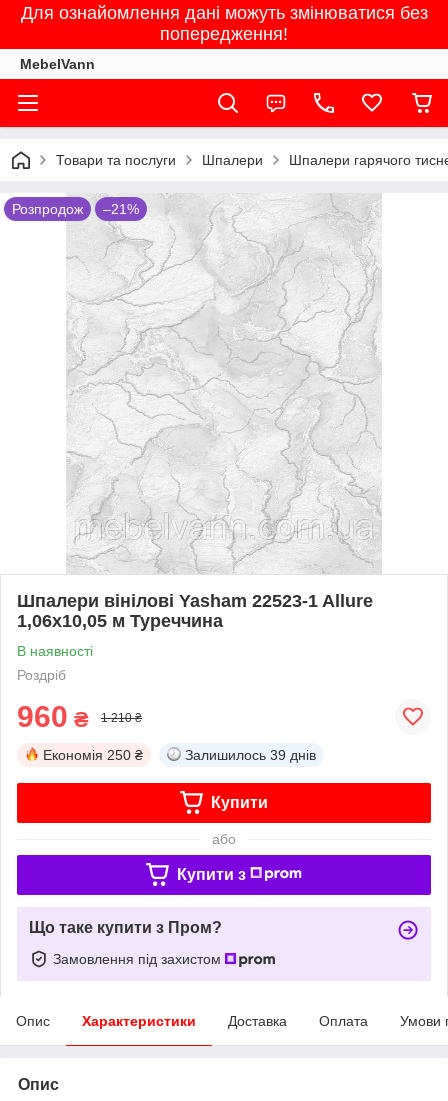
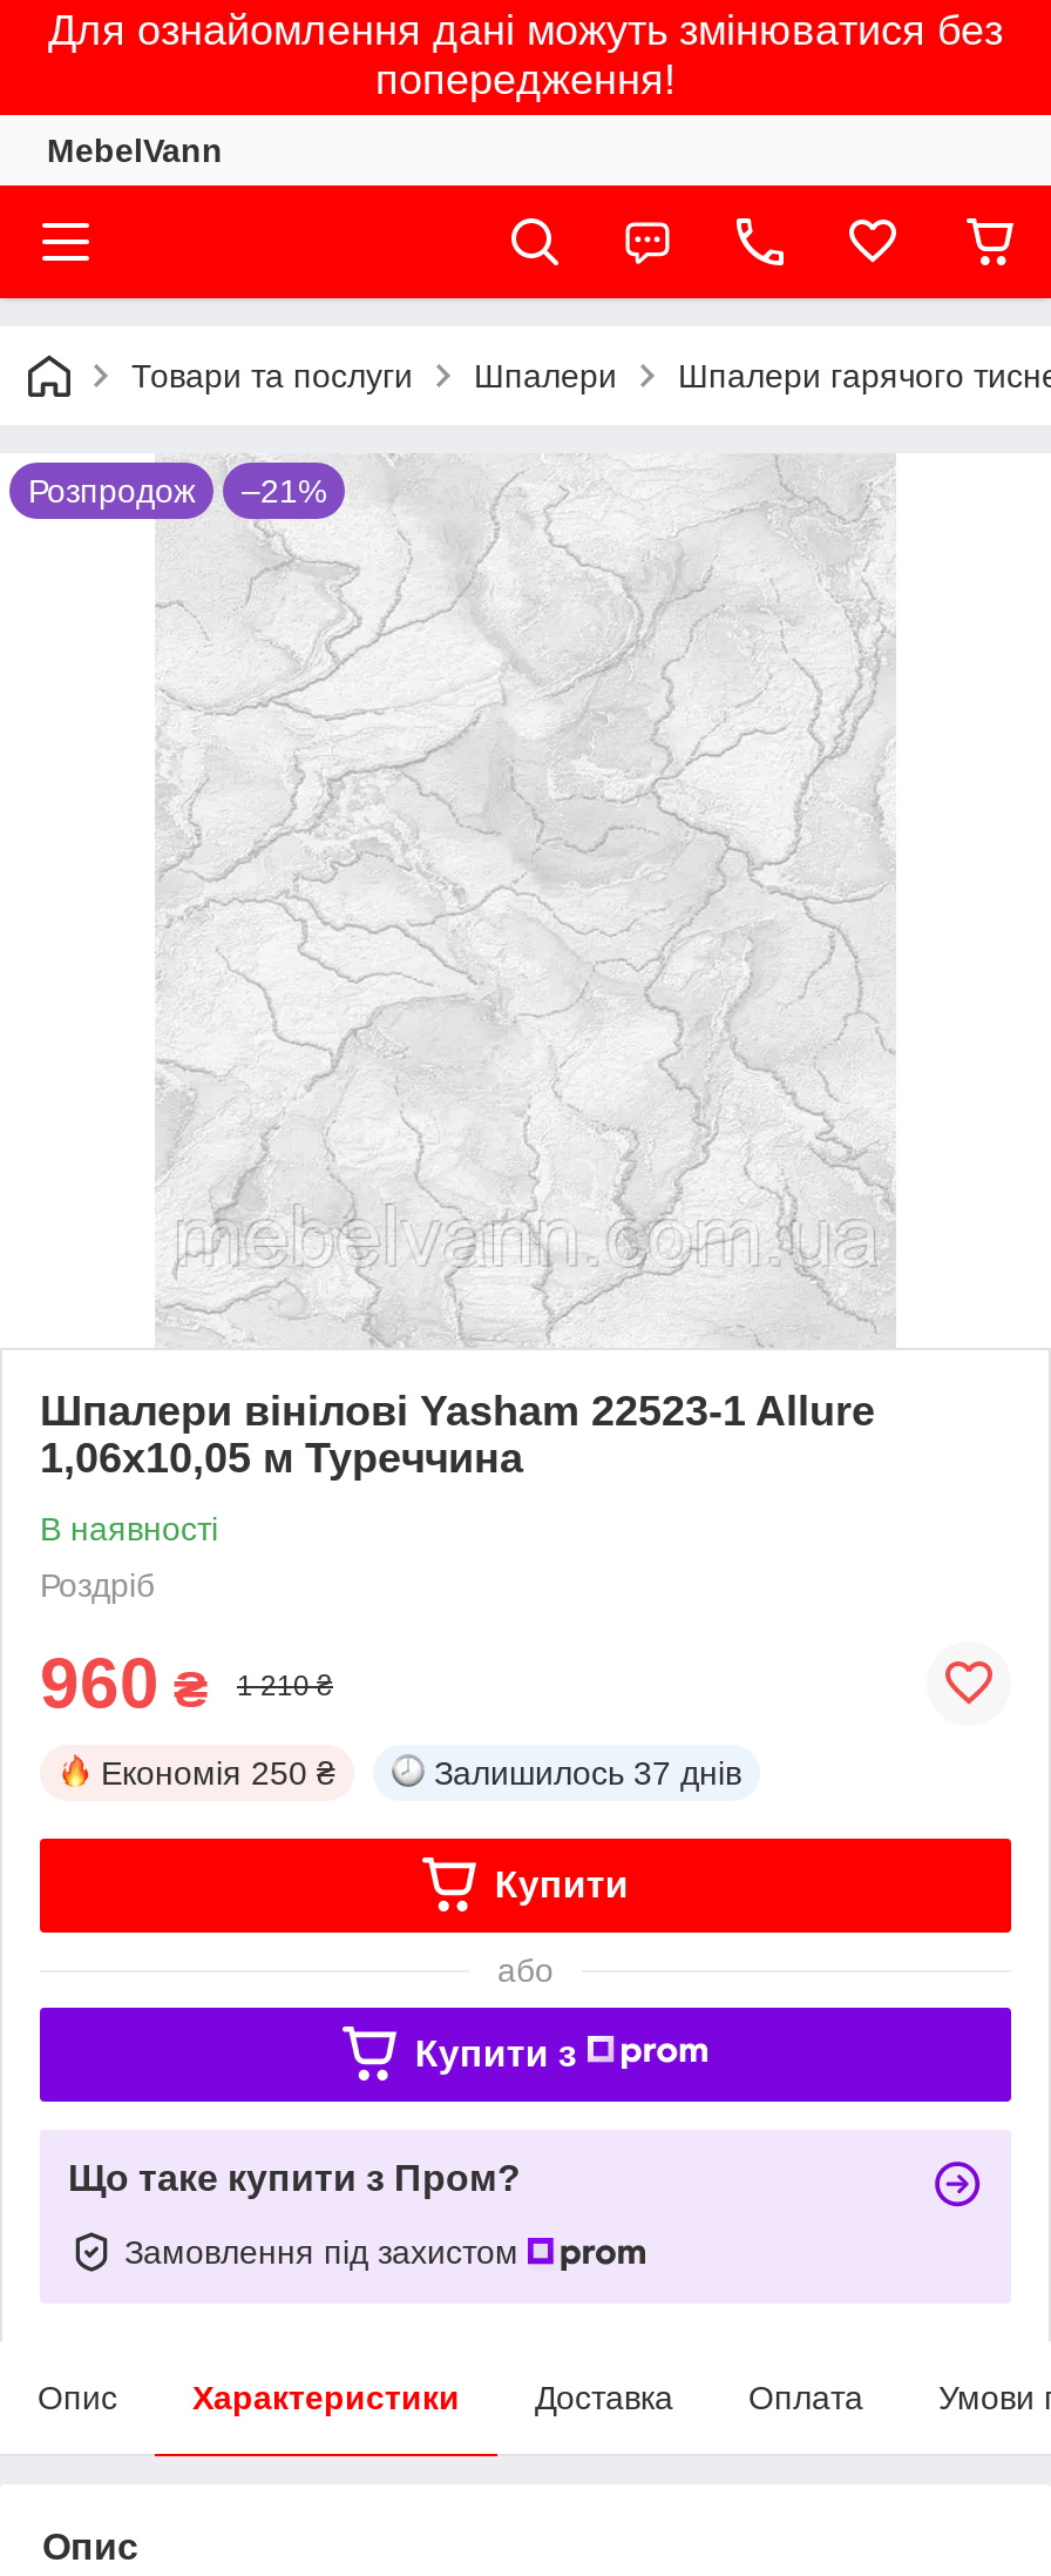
- Залишилось 39 днів
+ Залишилось 37 днів
